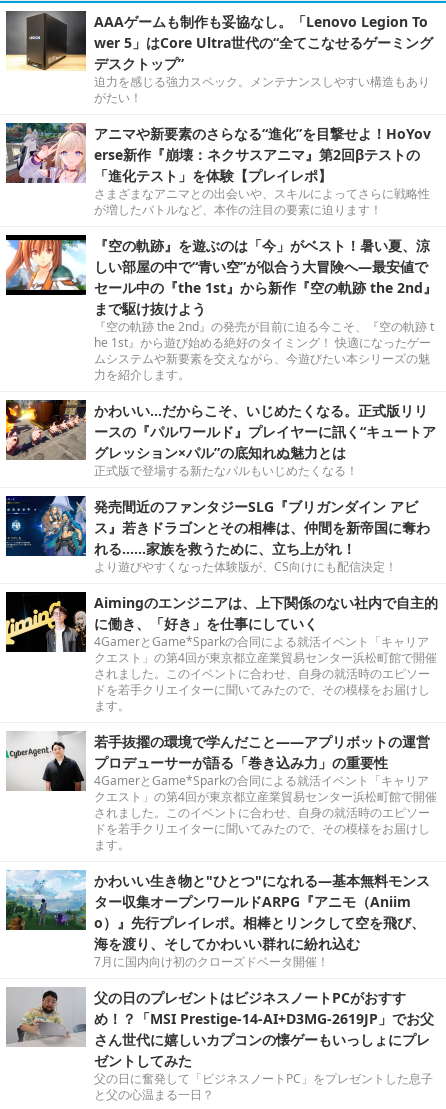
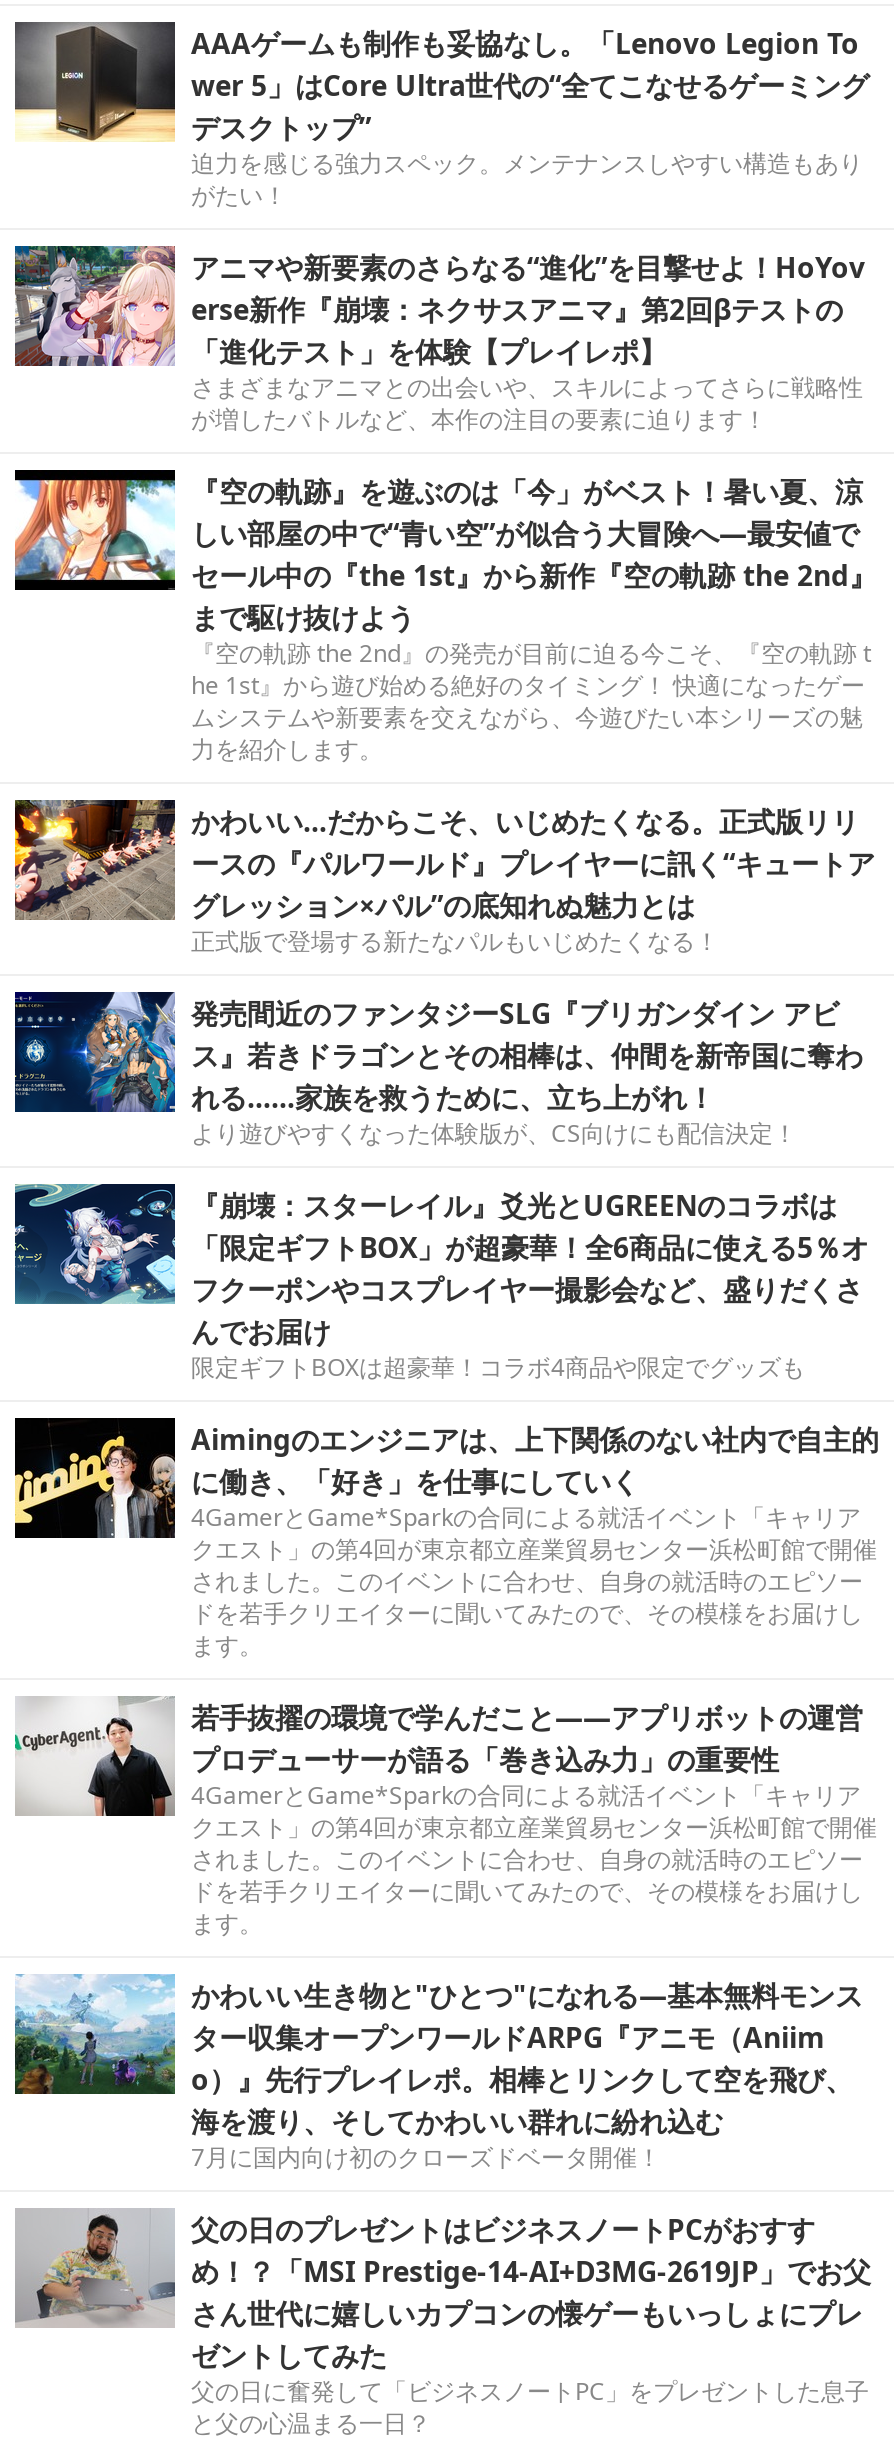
+ [image]
+ 『崩壊：スターレイル』爻光とUGREENのコラボは
+ 「限定ギフトBOX」が超豪華！全6商品に使える5％オ
+ フクーポンやコスプレイヤー撮影会など、盛りだくさ
+ んでお届け
+ 限定ギフトBOXは超豪華！コラボ4商品や限定でグッズも
